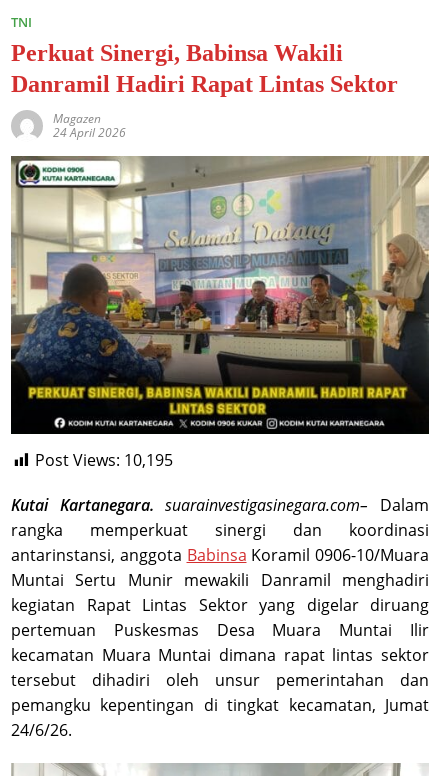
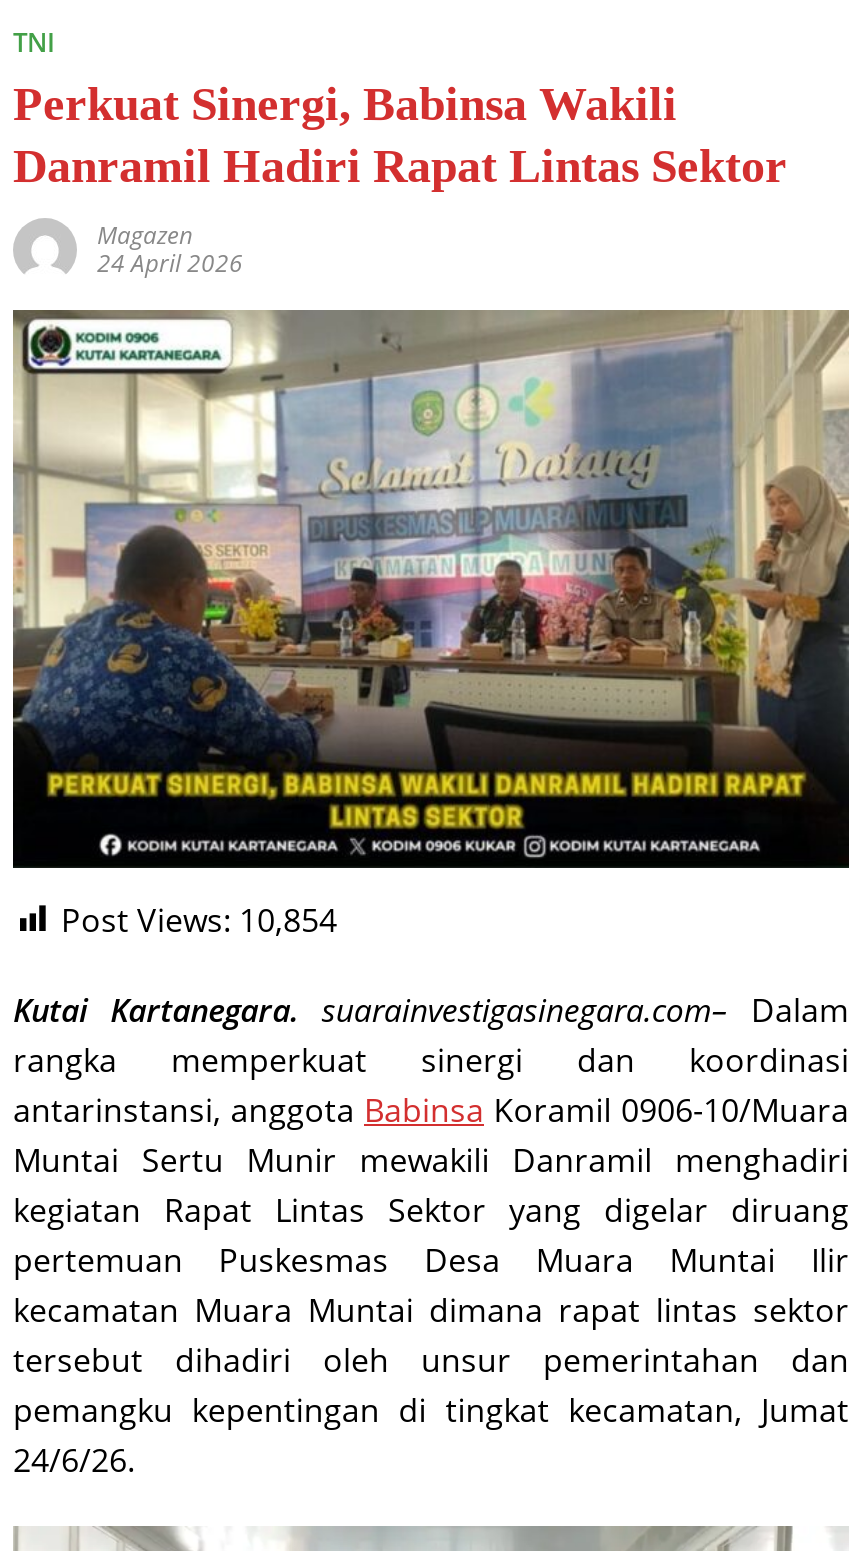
- Post Views: 10,195
+ Post Views: 10,854
